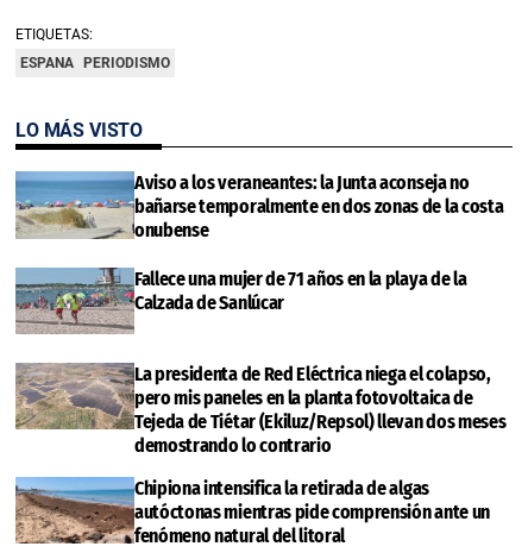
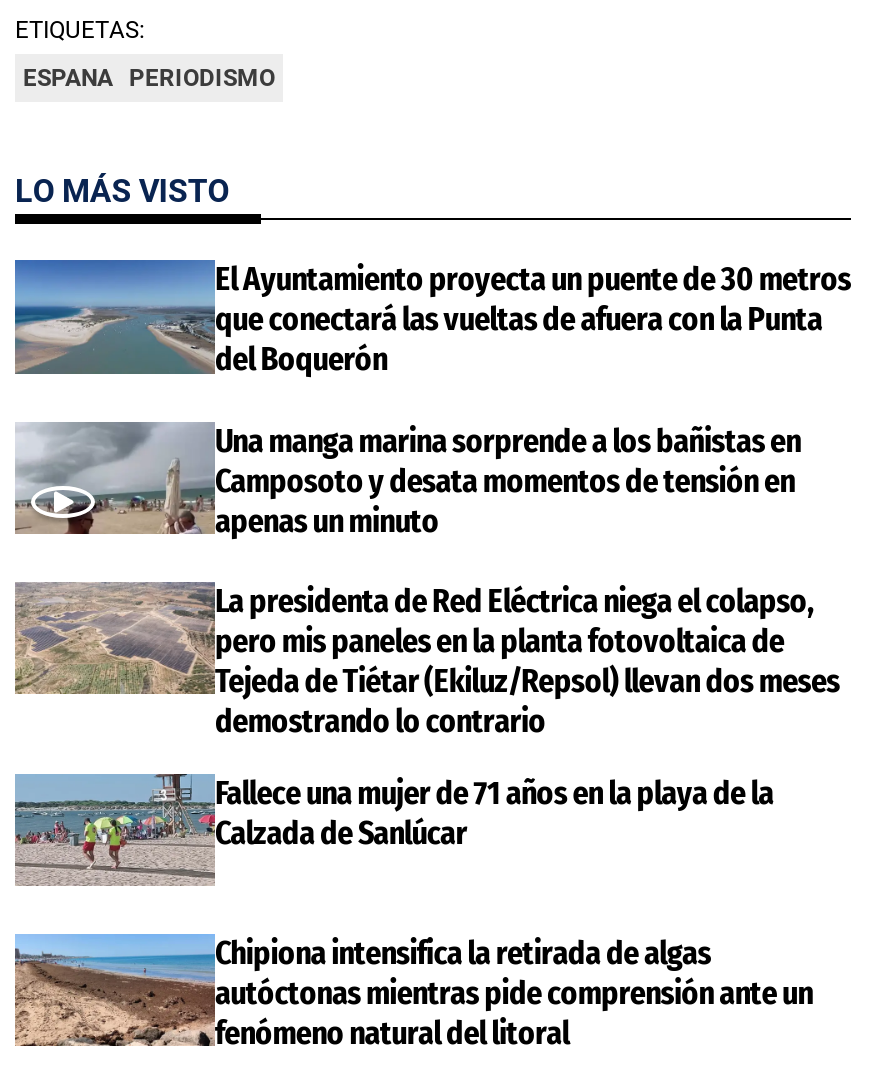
+ Una manga marina sorprende a los bañistas en
+ Camposoto y desata momentos de tensión en
+ apenas un minuto

- [image]
- Aviso a los veraneantes: la Junta aconseja no
- bañarse temporalmente en dos zonas de la costa
- onubense
+ [image]
+ El Ayuntamiento proyecta un puente de 30 metros
+ que conectará las vueltas de afuera con la Punta
+ del Boquerón

- [image]
+ [image]

moved down: Fallece una mujer de 71 años en la playa de la | Calzada de Sanlúcar
